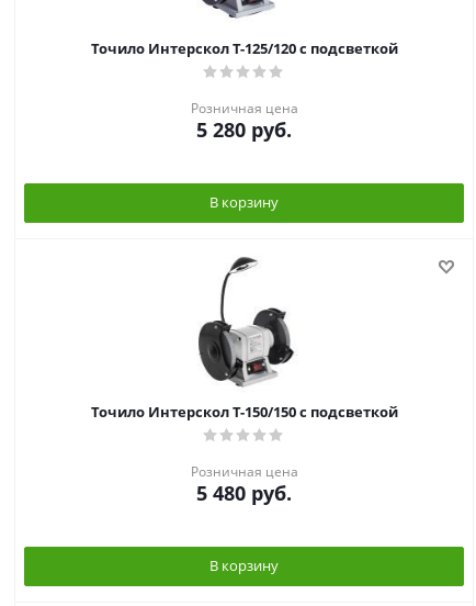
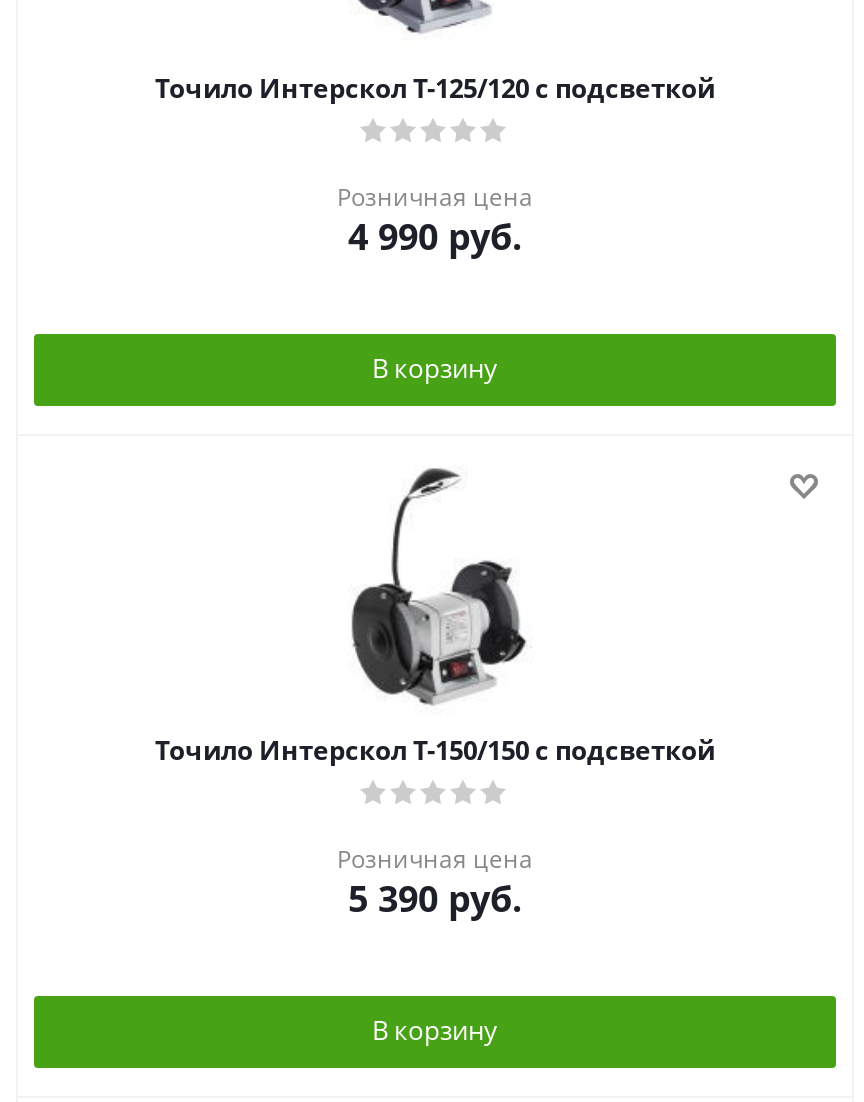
- 5 280 руб.
+ 4 990 руб.

- 5 480 руб.
+ 5 390 руб.
